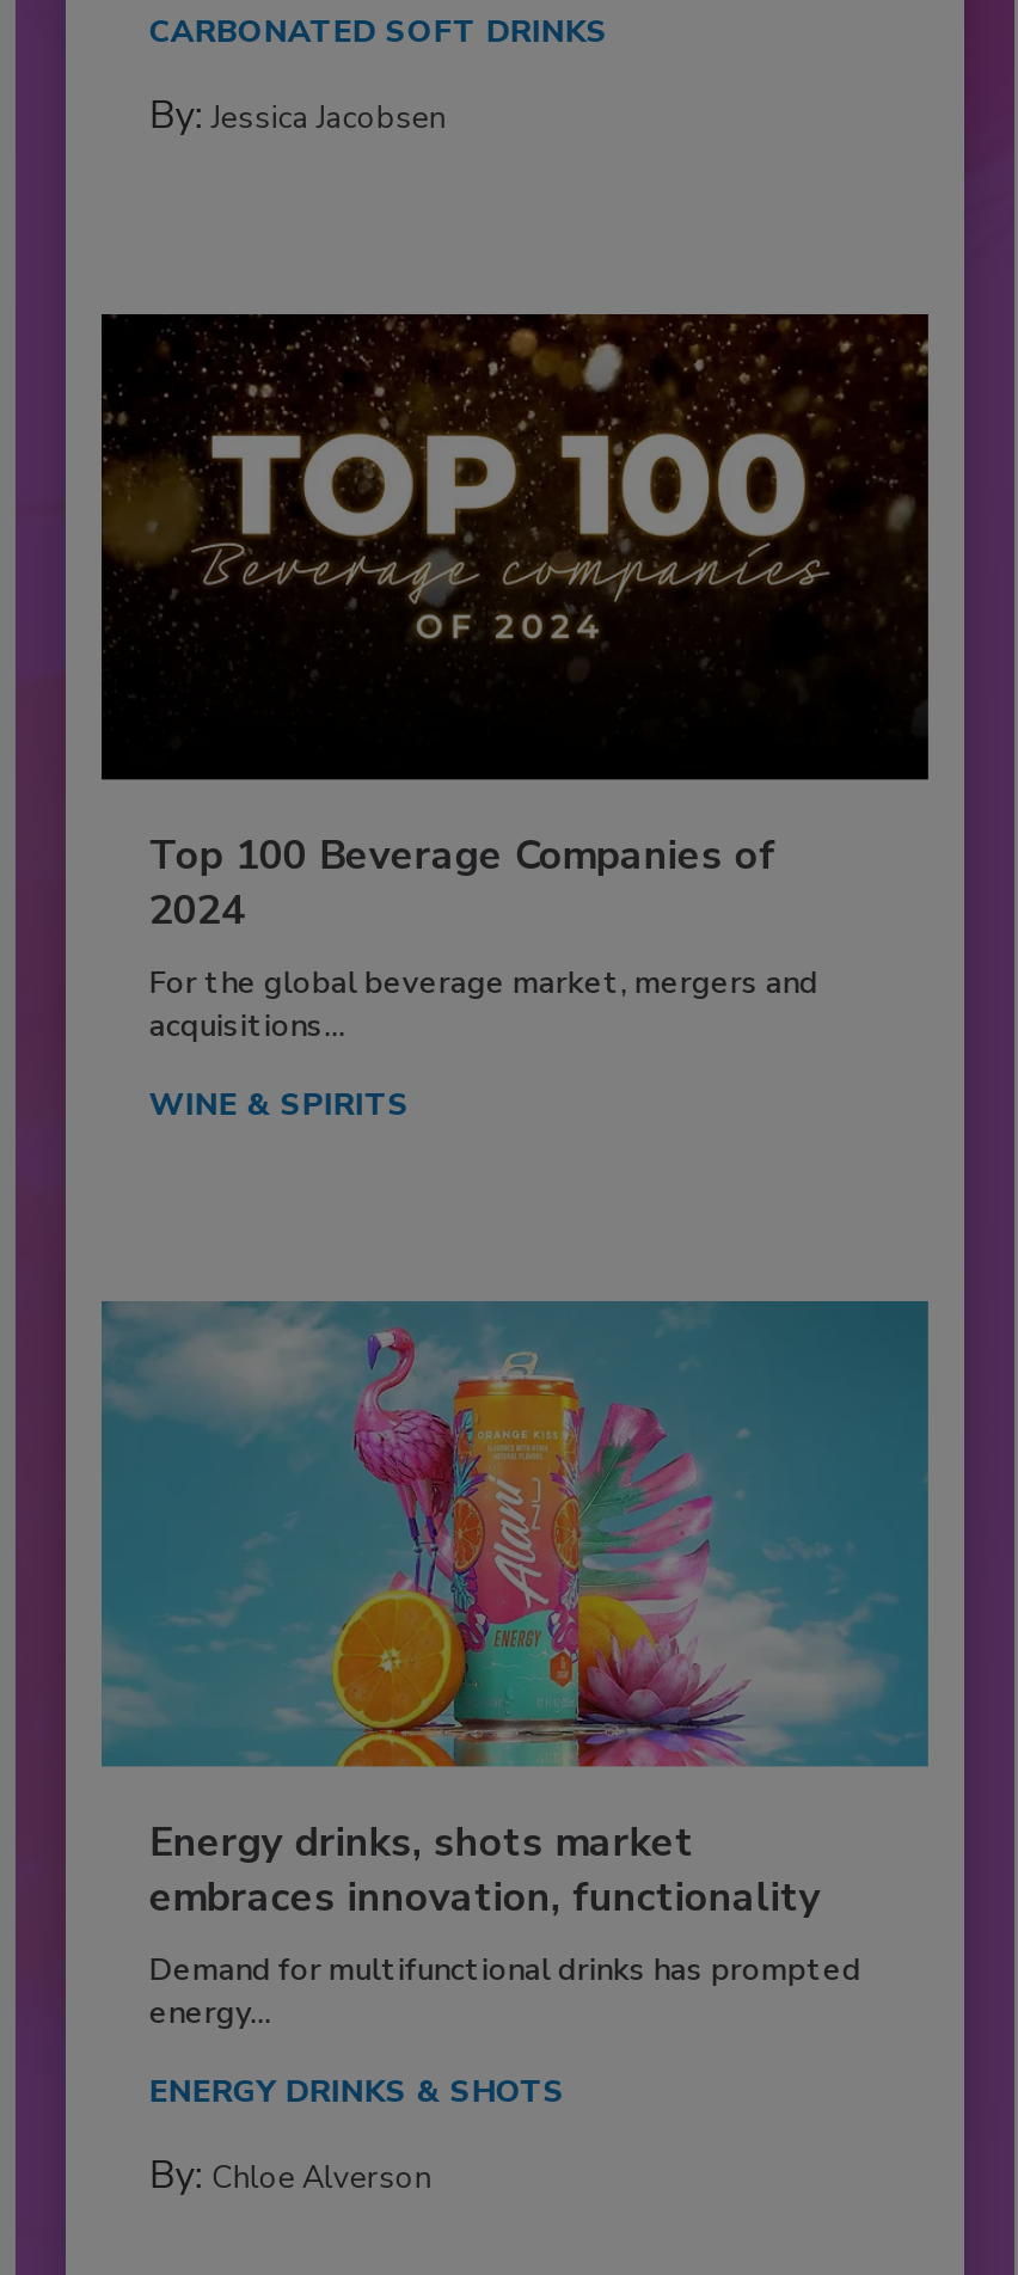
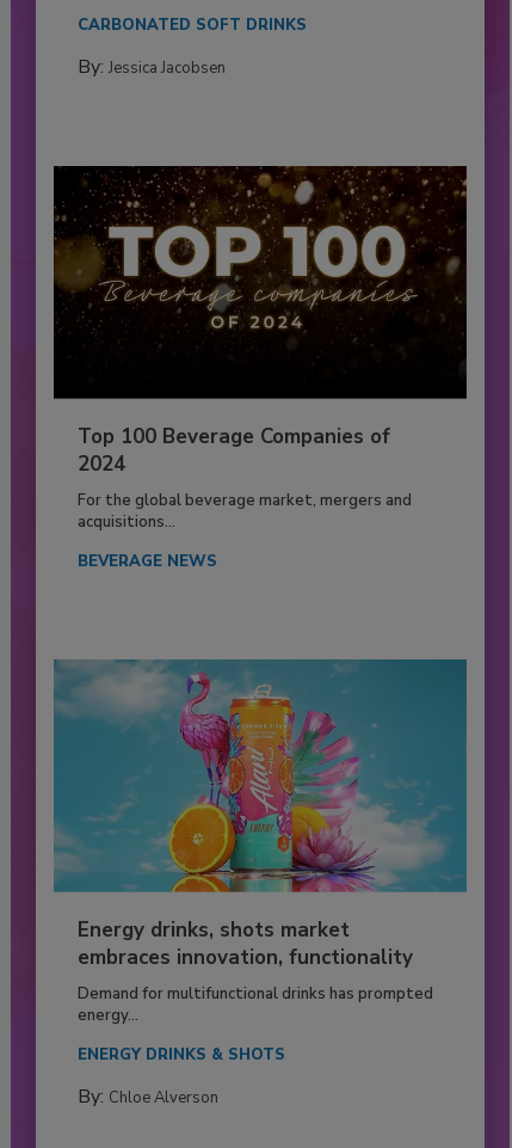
- WINE & SPIRITS
+ BEVERAGE NEWS
